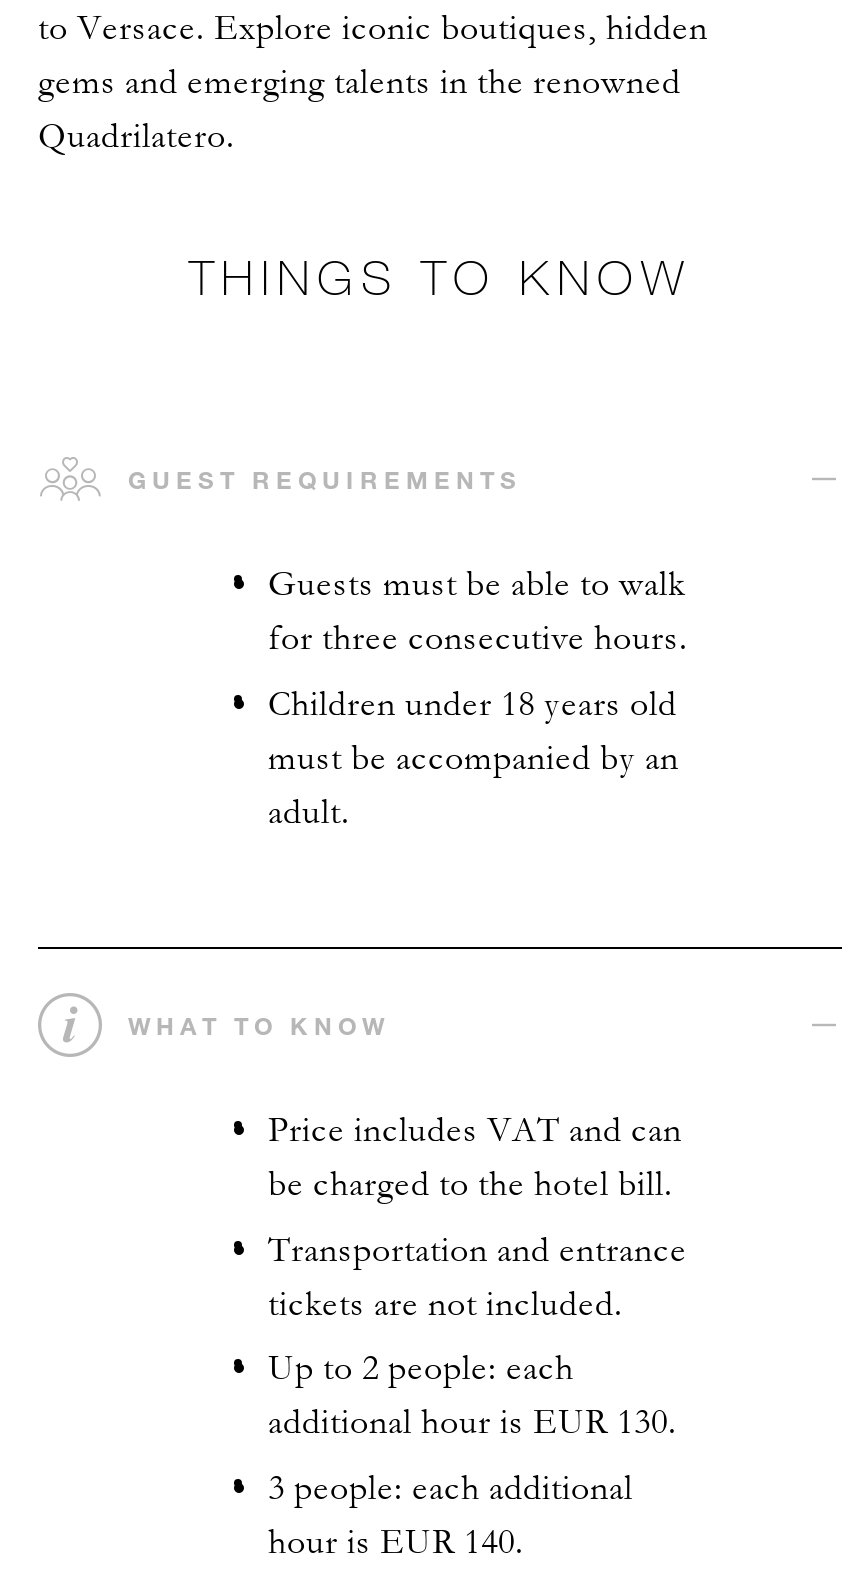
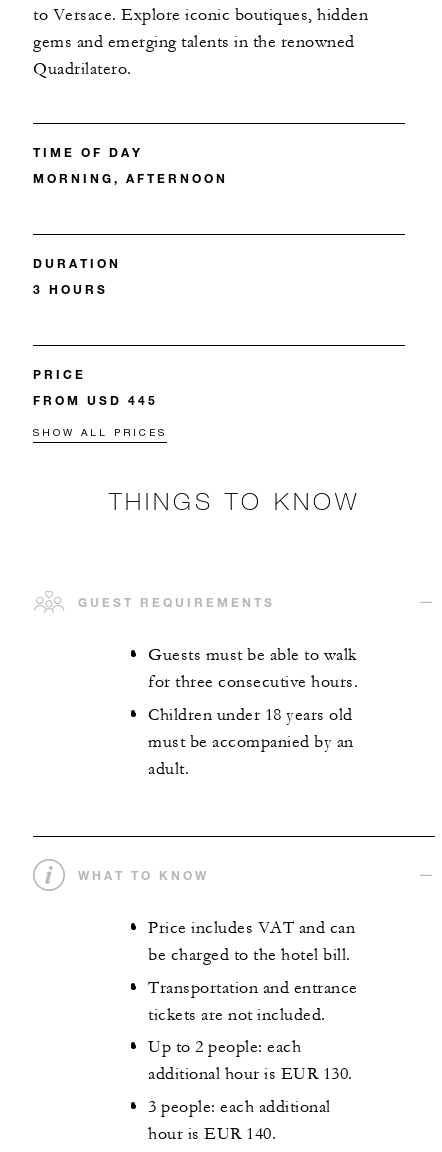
+ TIME OF DAY
+ MORNING, AFTERNOON

+ DURATION
+ 3 HOURS

+ PRICE
+ FROM USD 445
+ SHOW ALL PRICES
